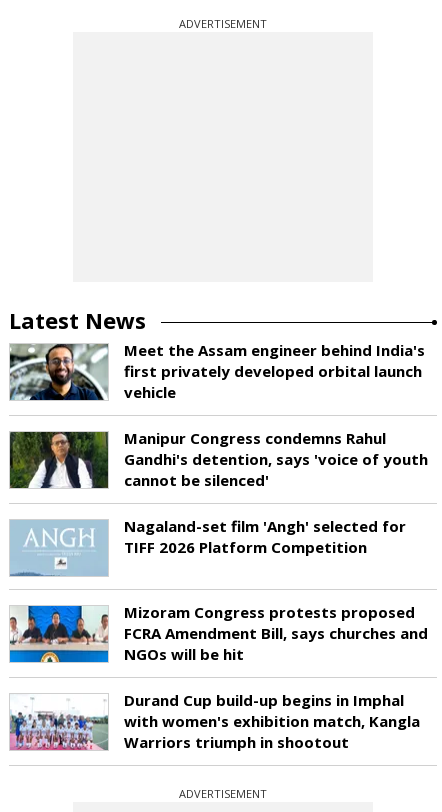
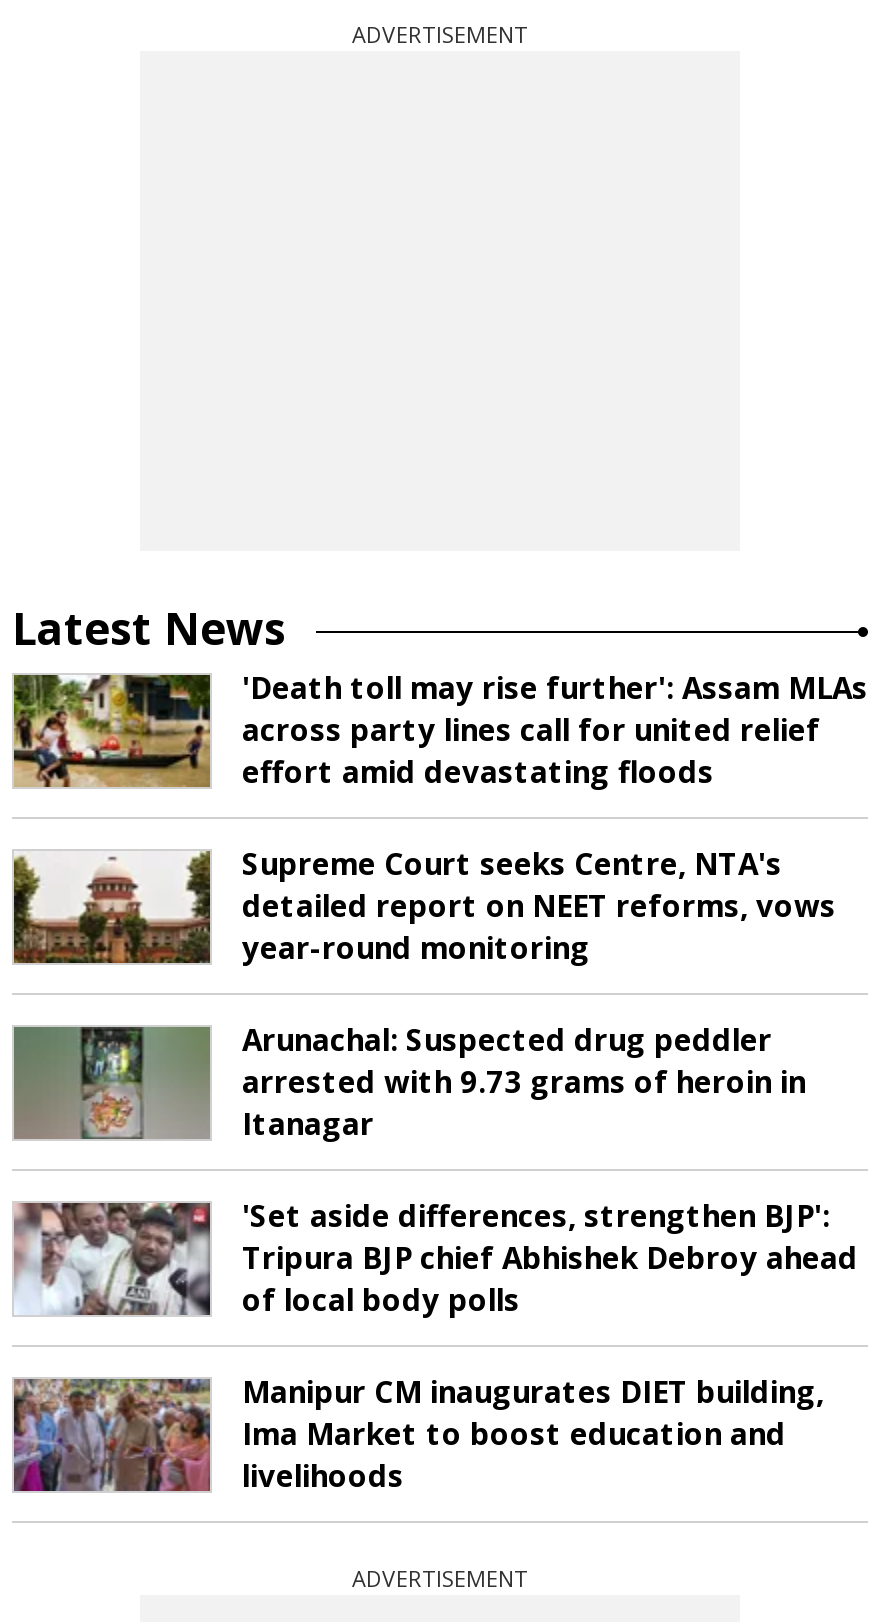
- [image]
- Meet the Assam engineer behind India's
- first privately developed orbital launch
- vehicle
+ [image]
+ 'Death toll may rise further': Assam MLAs
+ across party lines call for united relief
+ effort amid devastating floods

- [image]
- Manipur Congress condemns Rahul
- Gandhi's detention, says 'voice of youth
- cannot be silenced'
+ [image]
+ Supreme Court seeks Centre, NTA's
+ detailed report on NEET reforms, vows
+ year-round monitoring

- [image]
- Nagaland-set film 'Angh' selected for
- TIFF 2026 Platform Competition
+ [image]
+ Arunachal: Suspected drug peddler
+ arrested with 9.73 grams of heroin in
+ Itanagar

- [image]
- Mizoram Congress protests proposed
- FCRA Amendment Bill, says churches and
- NGOs will be hit
+ [image]
+ 'Set aside differences, strengthen BJP':
+ Tripura BJP chief Abhishek Debroy ahead
+ of local body polls

- [image]
- Durand Cup build-up begins in Imphal
- with women's exhibition match, Kangla
- Warriors triumph in shootout
+ [image]
+ Manipur CM inaugurates DIET building,
+ Ima Market to boost education and
+ livelihoods
